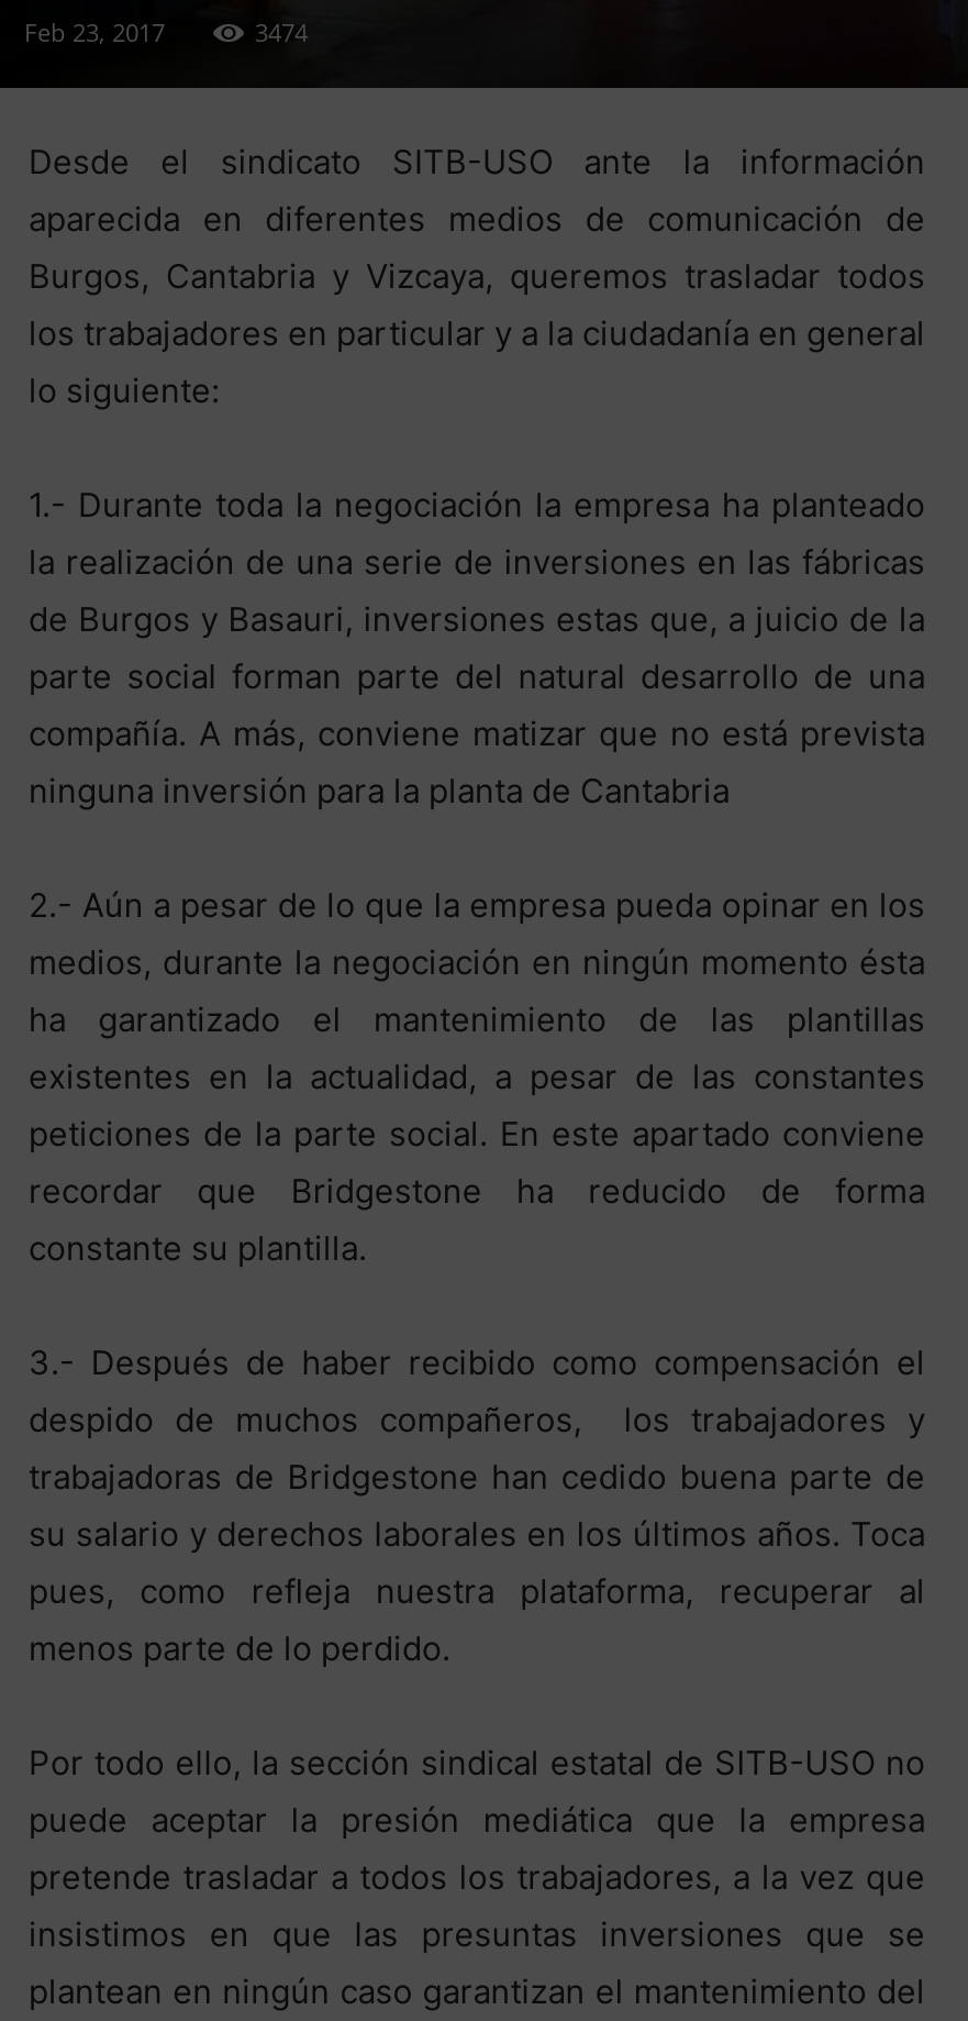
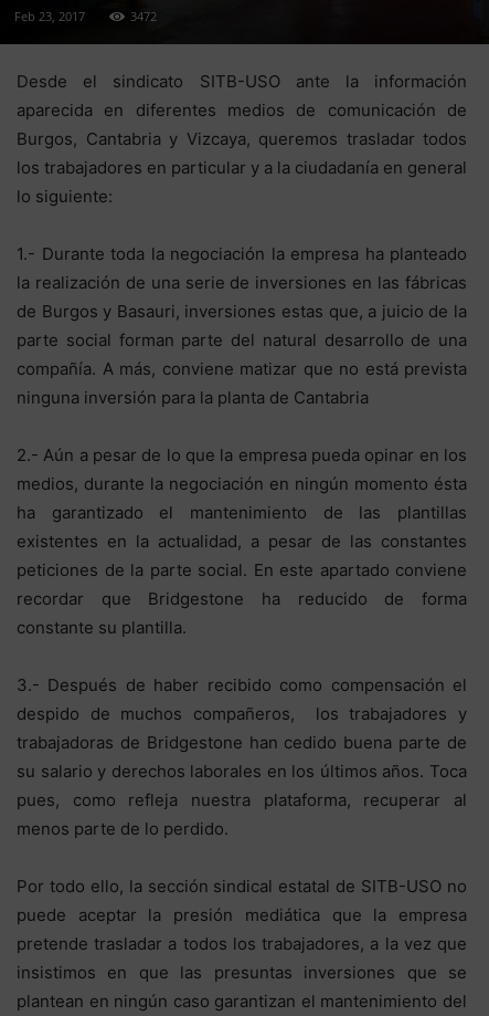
- 3474
+ 3472
